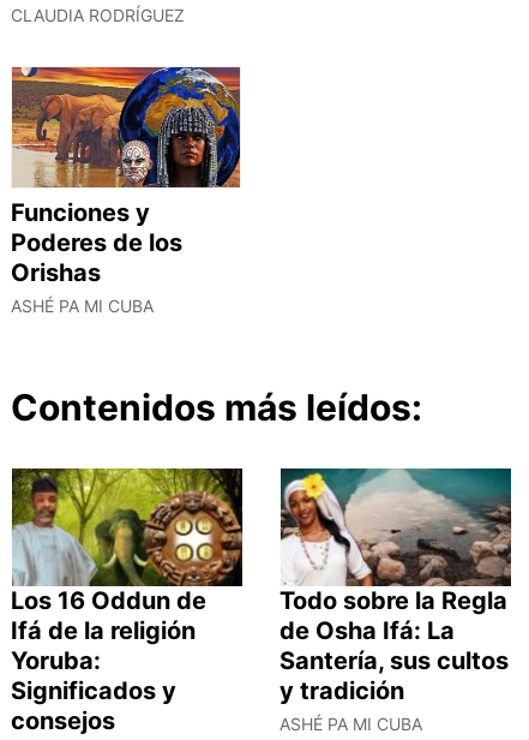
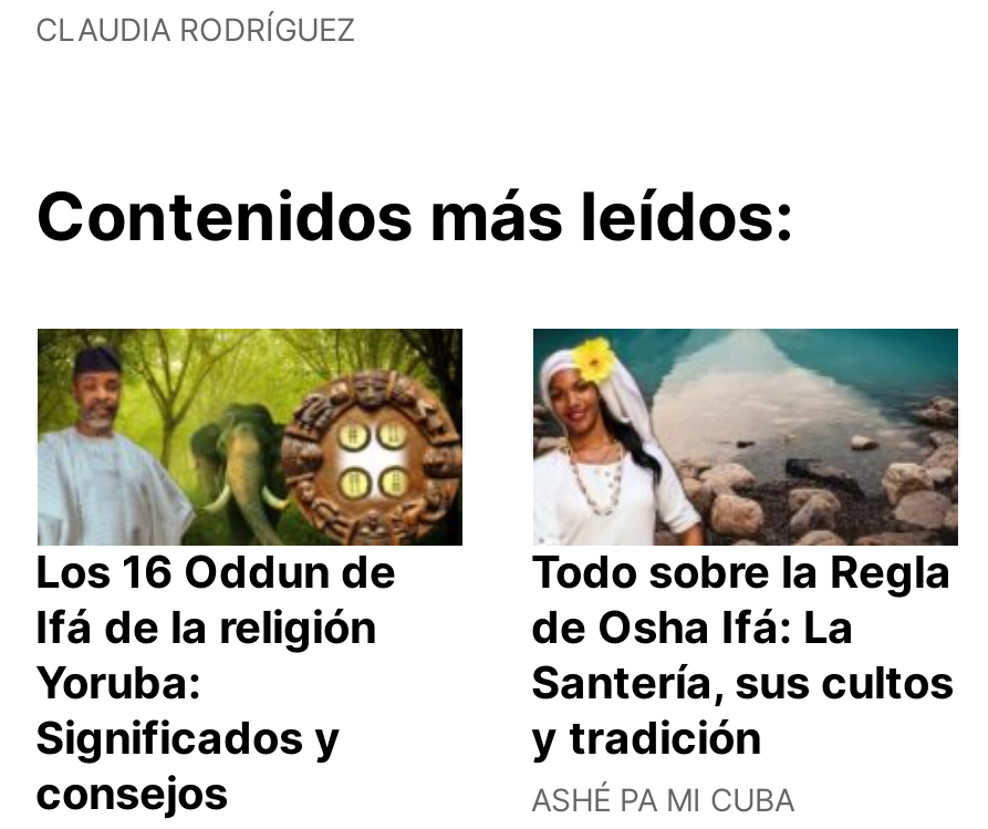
- [image]
- Funciones y
- Poderes de los
- Orishas
- ASHÉ PA MI CUBA
